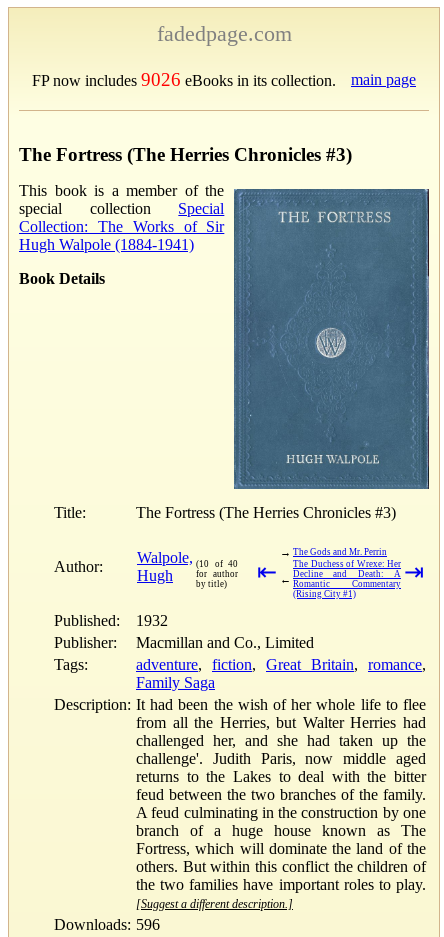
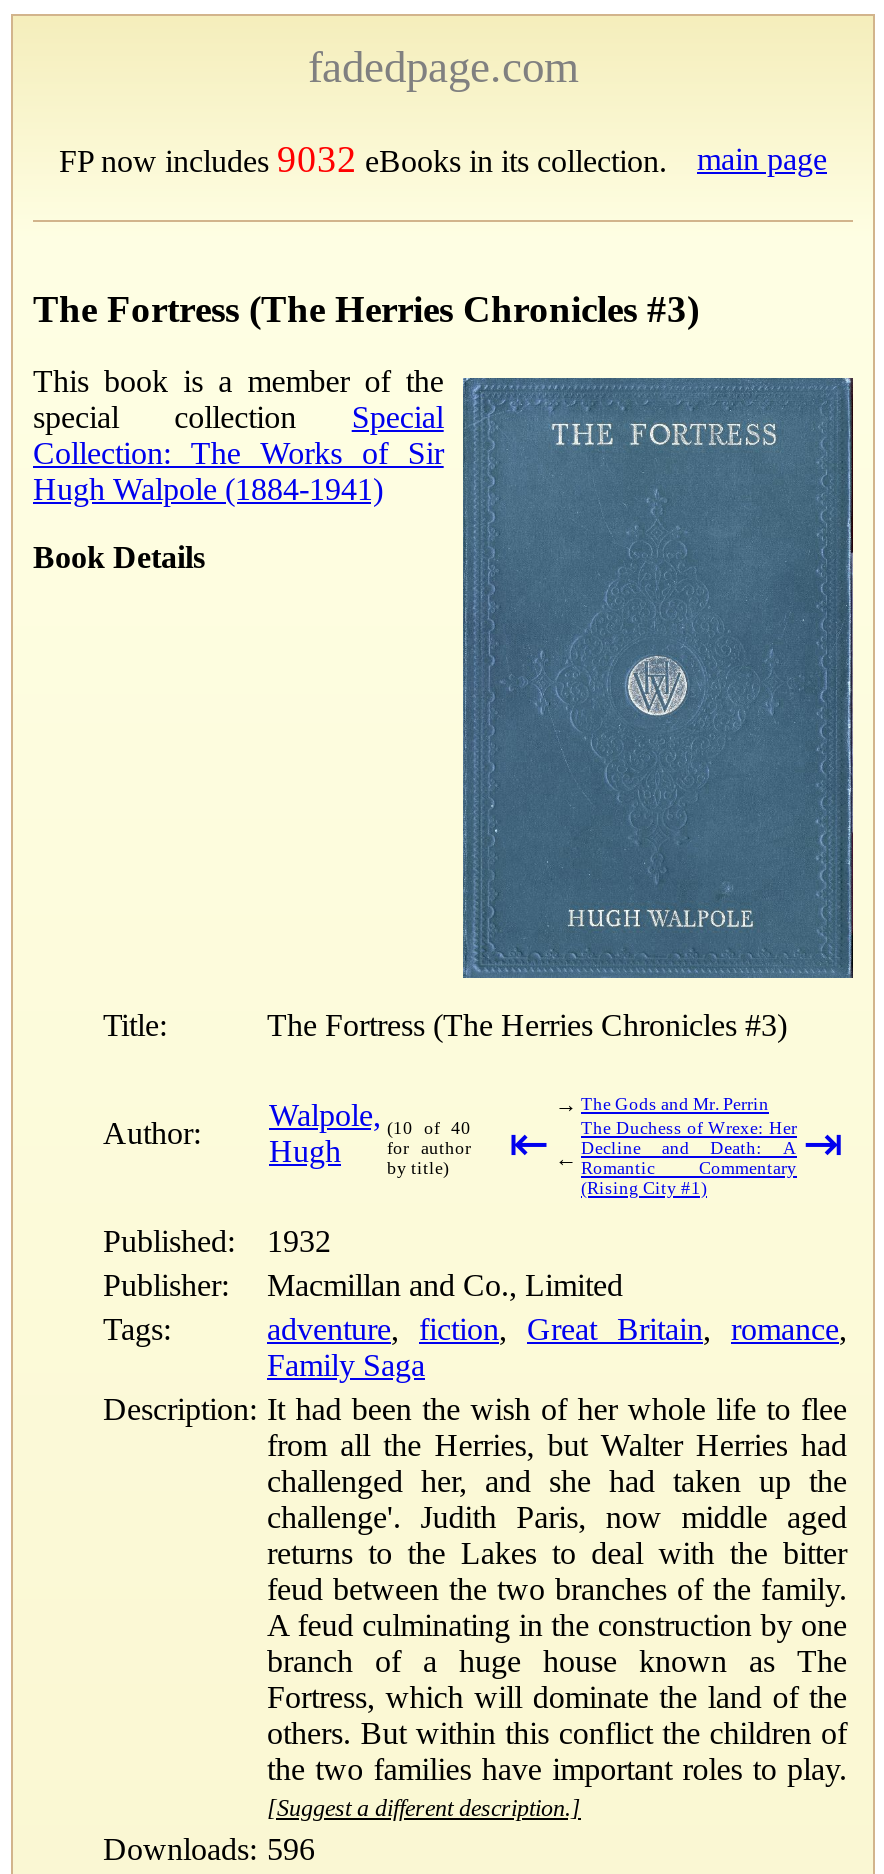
- FP now includes 9026 eBooks in its collection.
+ FP now includes 9032 eBooks in its collection.
